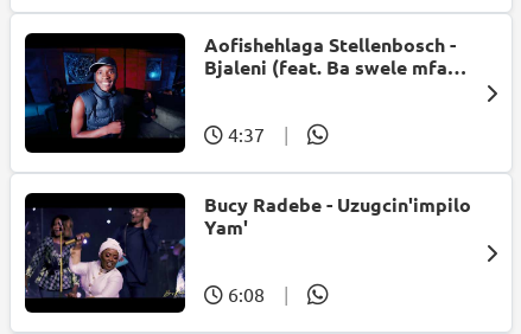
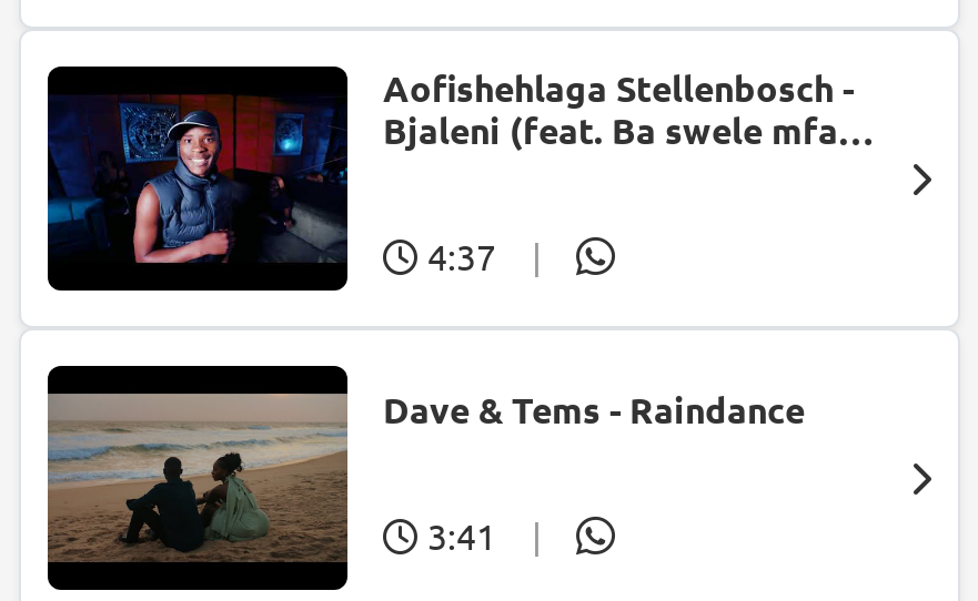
- [image]
- Bucy Radebe - Uzugcin'impilo
- Yam'
+ [image]
+ Dave & Tems - Raindance

- 6:08
+ 3:41
